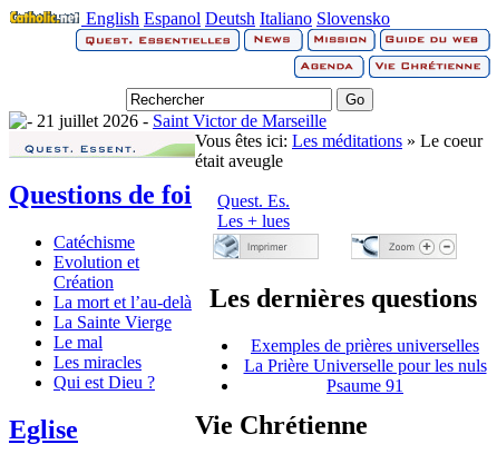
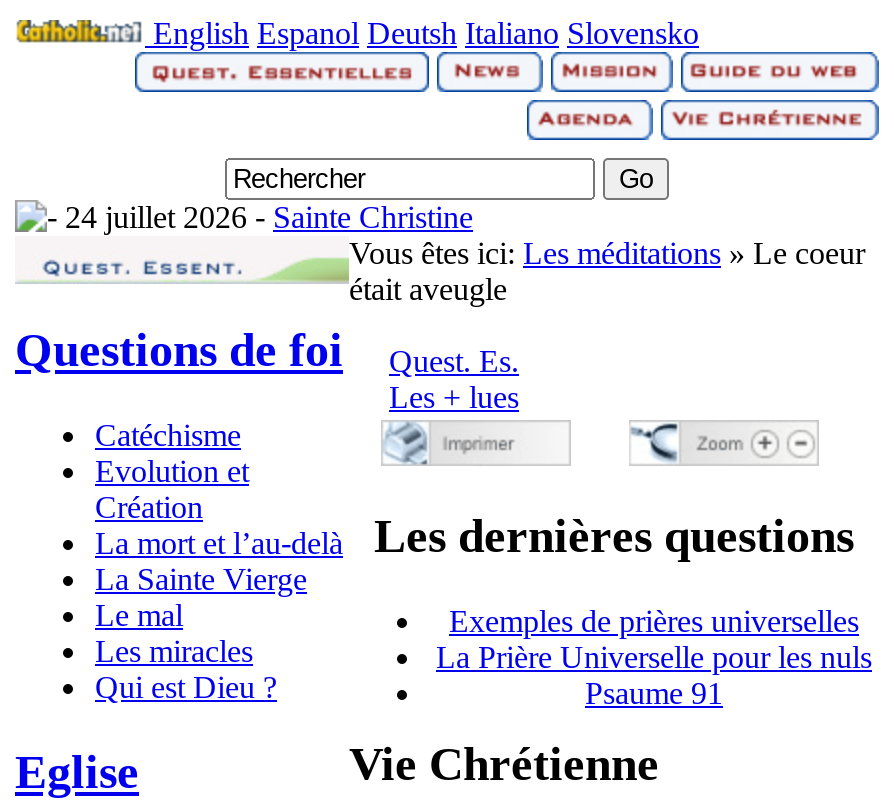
- 21 juillet 2026 -Saint Victor de Marseille
+ 24 juillet 2026 -Sainte Christine
